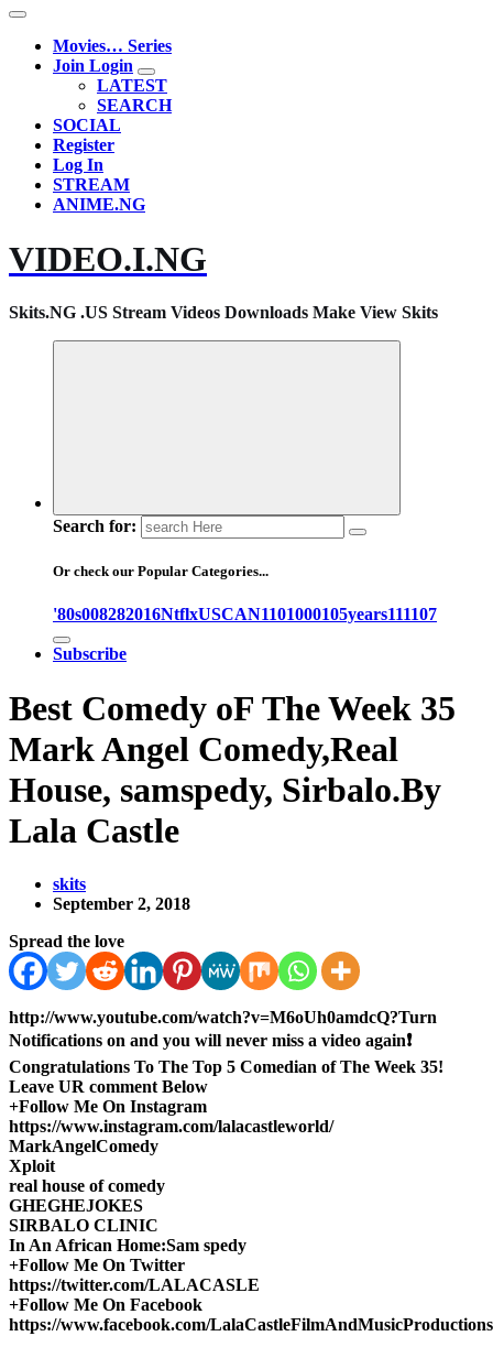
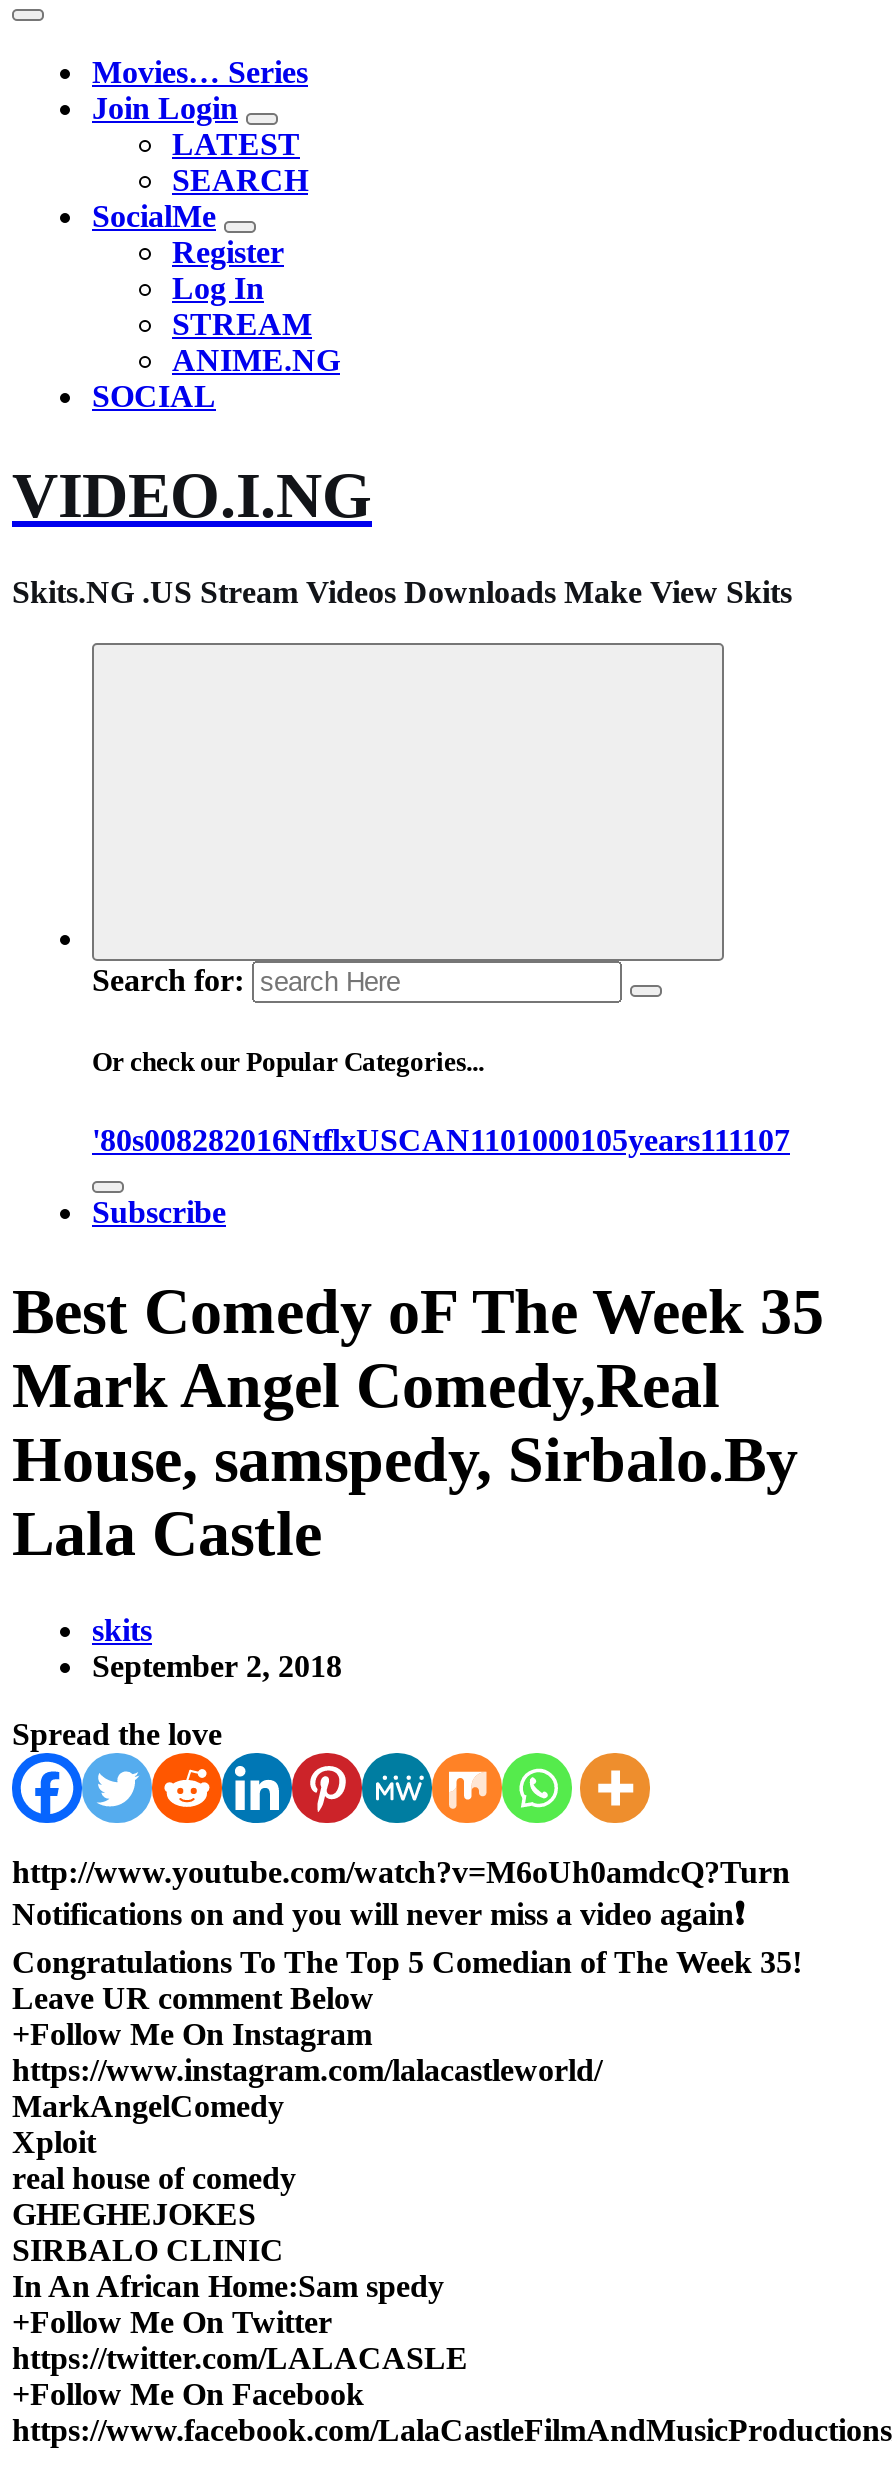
moved down: SOCIAL

+ SocialMe
